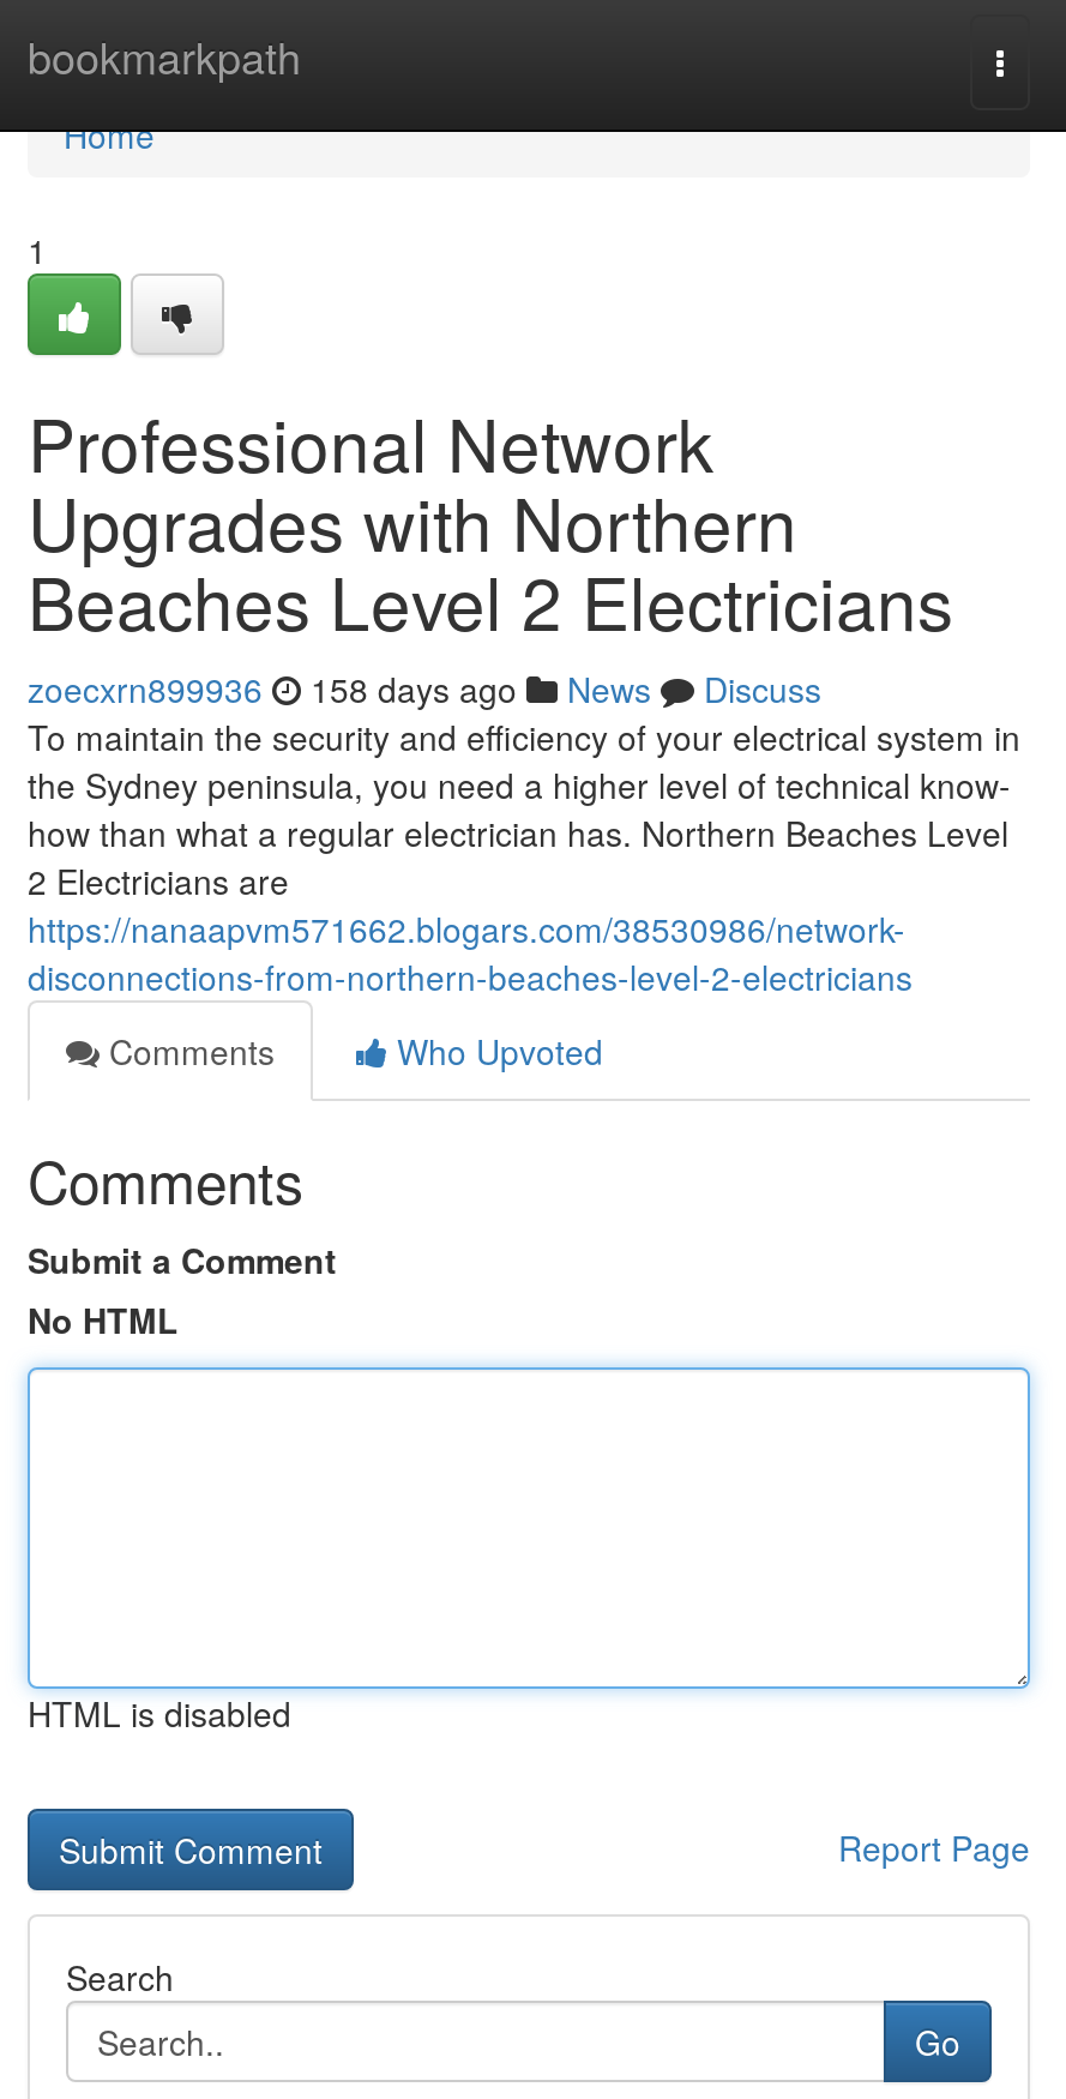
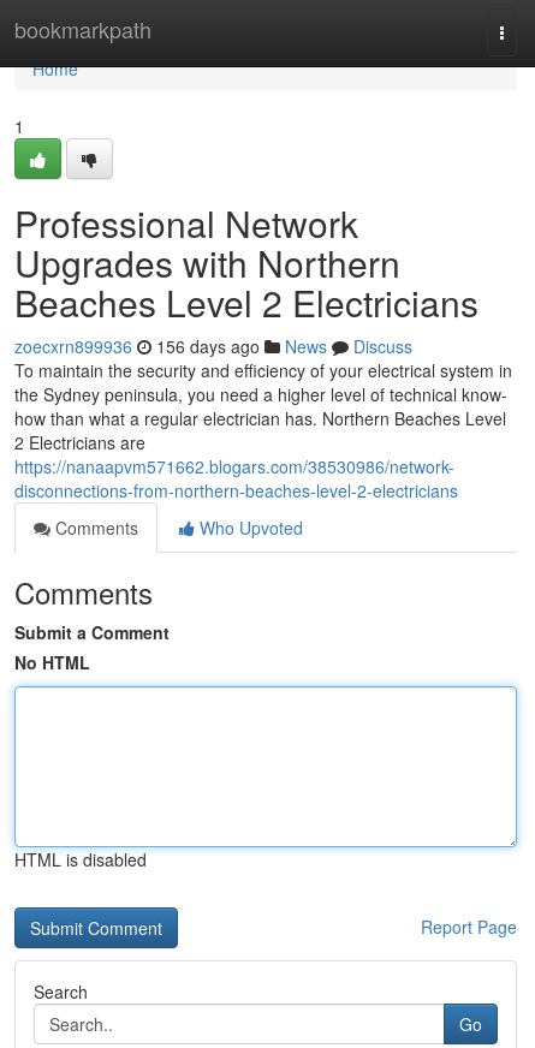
- zoecxrn899936 158 days ago News Discuss
+ zoecxrn899936 156 days ago News Discuss
